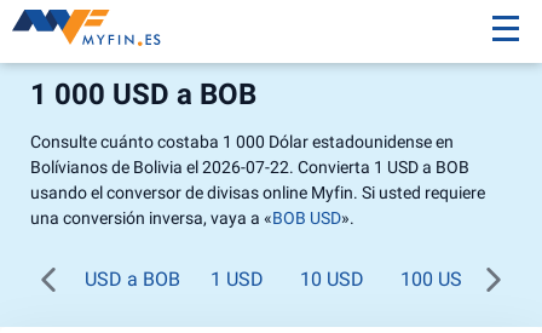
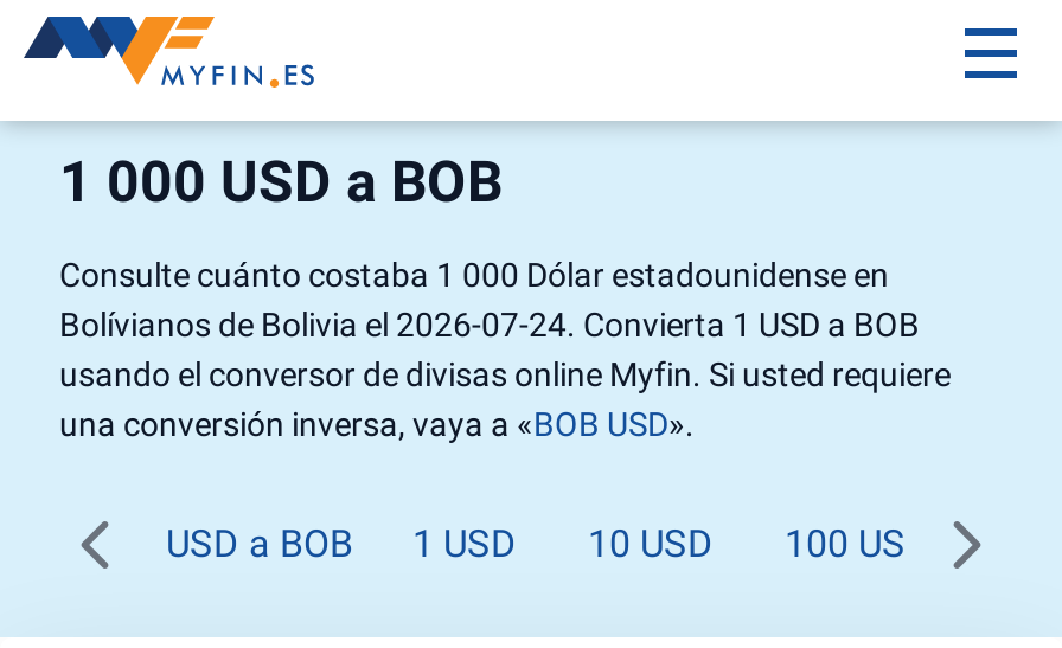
- Bolívianos de Bolivia el 2026-07-22. Convierta 1 USD a BOB
+ Bolívianos de Bolivia el 2026-07-24. Convierta 1 USD a BOB
